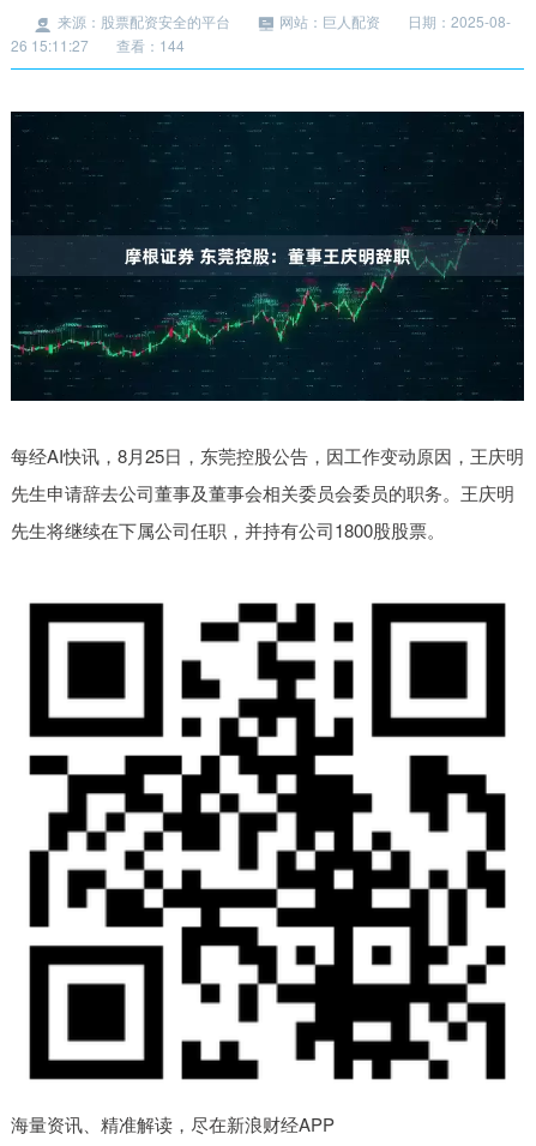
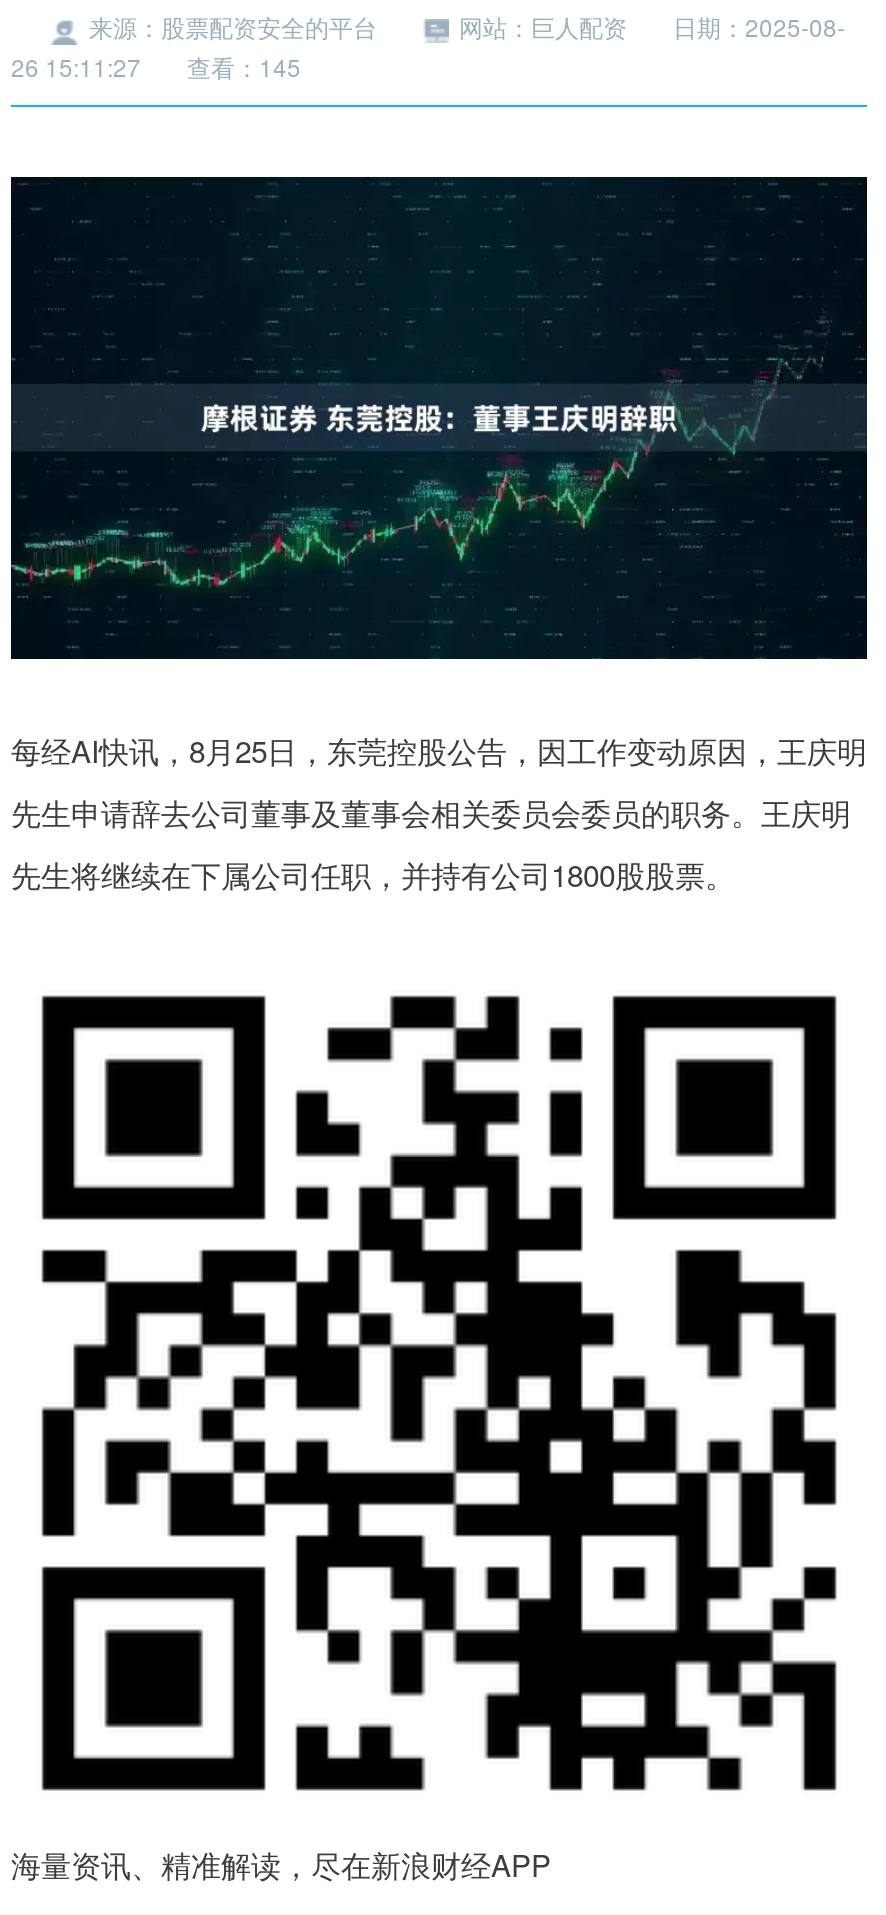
- 26 15:11:27 查看：144
+ 26 15:11:27 查看：145
